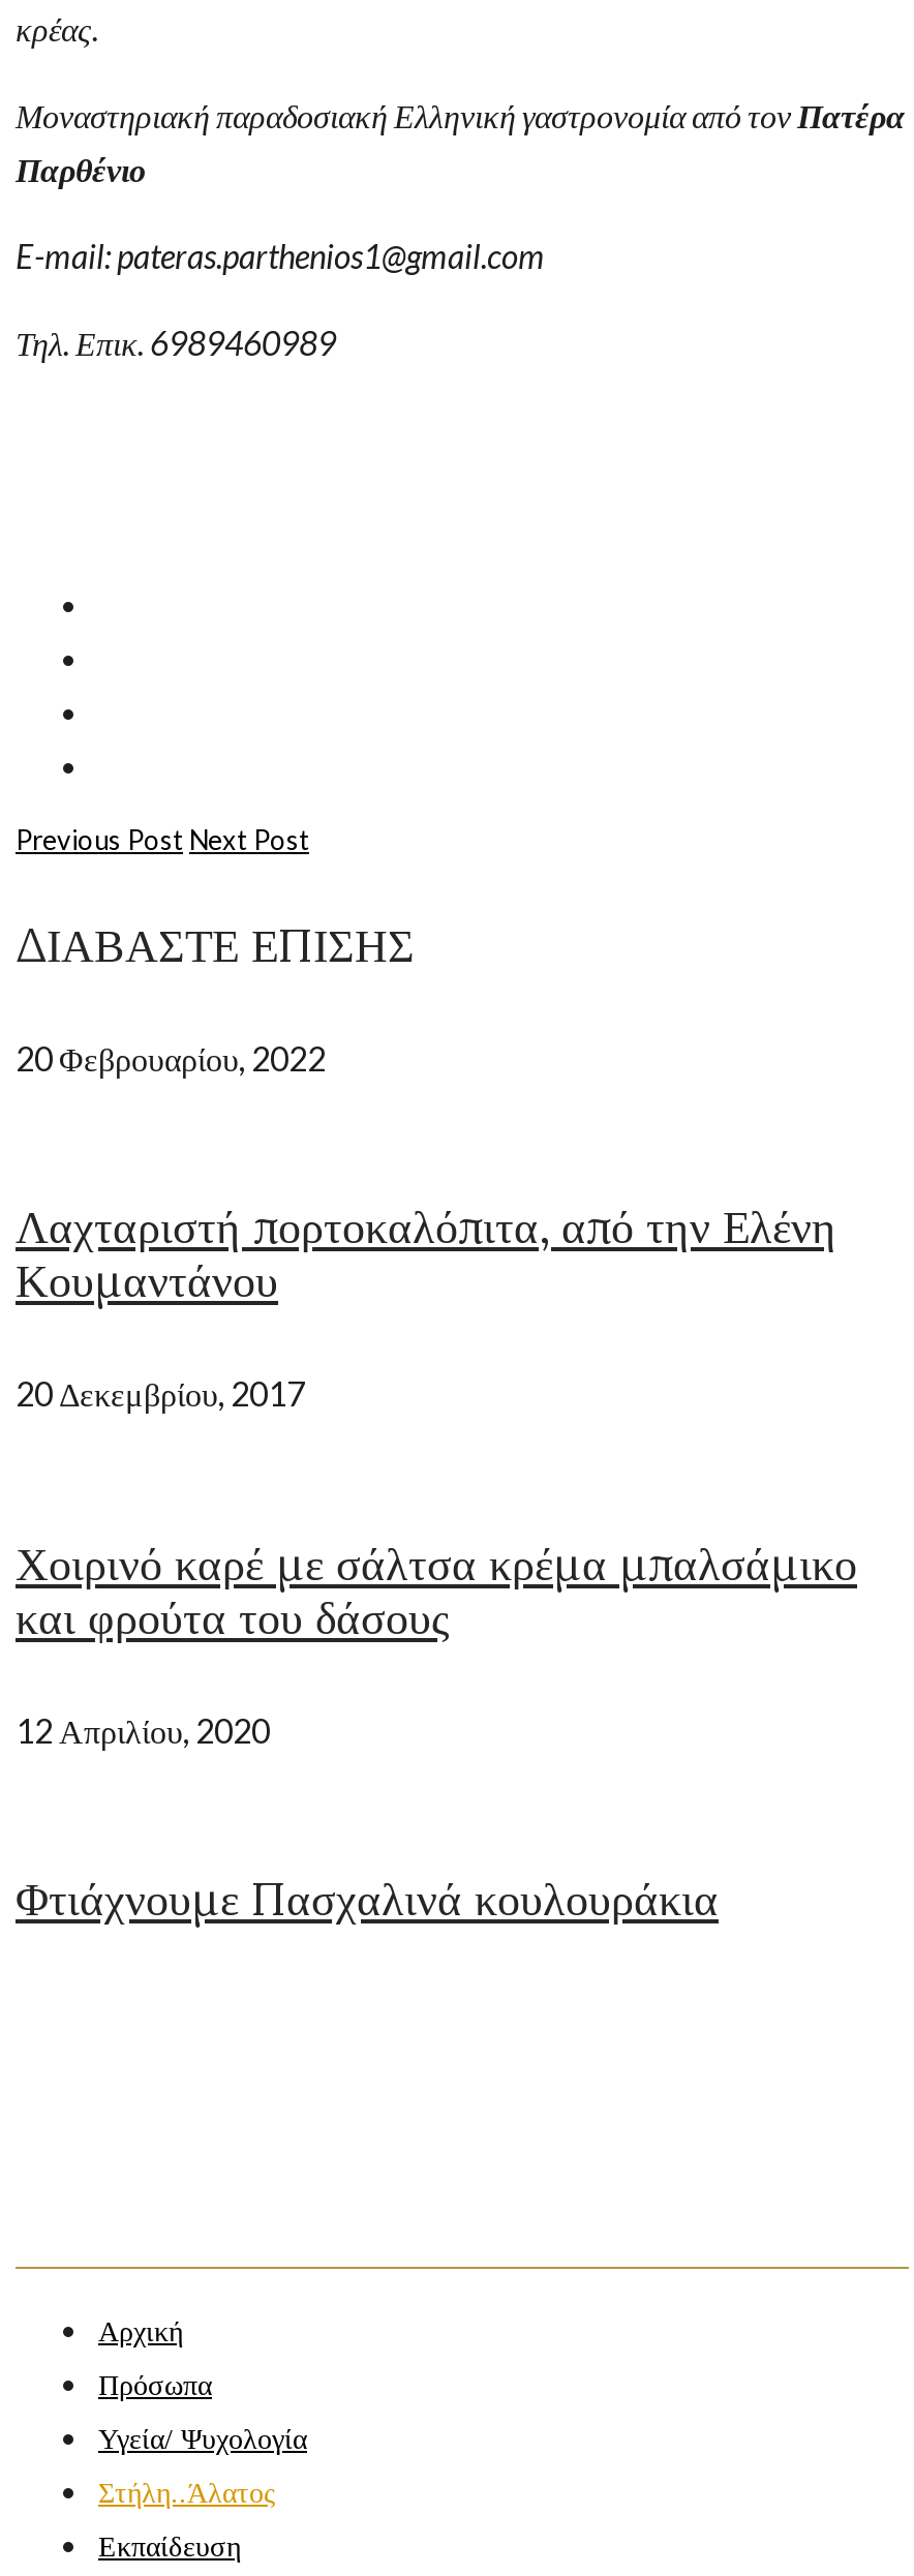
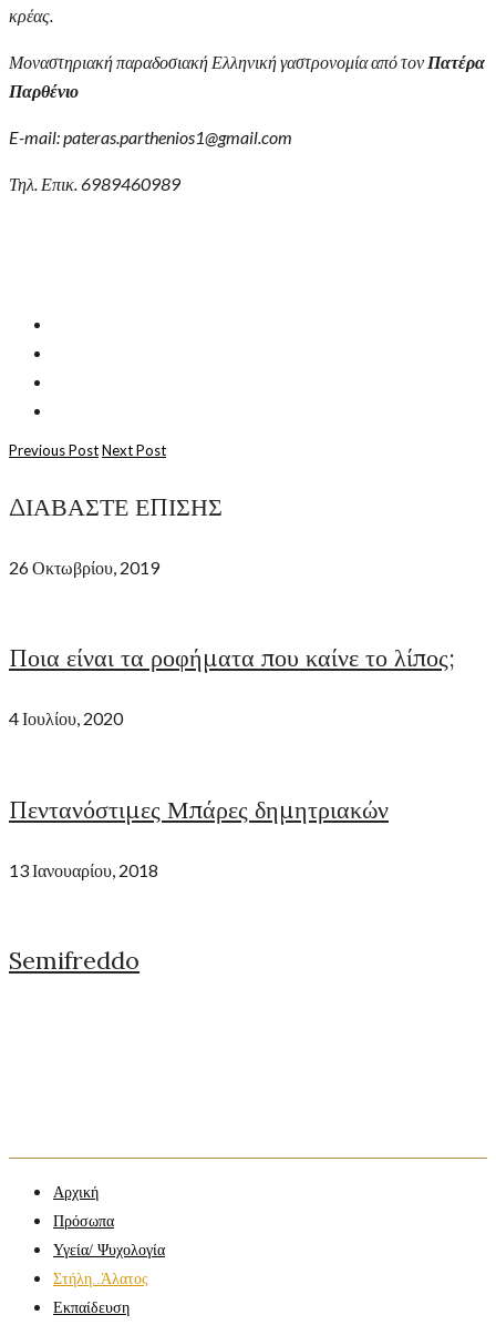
- 20 Φεβρουαρίου, 2022
+ 26 Οκτωβρίου, 2019

- Λαχταριστή πορτοκαλόπιτα, από την Ελένη
- Κουμαντάνου
+ Ποια είναι τα ροφήματα που καίνε το λίπος;

- 20 Δεκεμβρίου, 2017
+ 4 Ιουλίου, 2020

- Χοιρινό καρέ με σάλτσα κρέμα μπαλσάμικο
- και φρούτα του δάσους
+ Πεντανόστιμες Μπάρες δημητριακών

- 12 Απριλίου, 2020
+ 13 Ιανουαρίου, 2018

- Φτιάχνουμε Πασχαλινά κουλουράκια
+ Semifreddo
